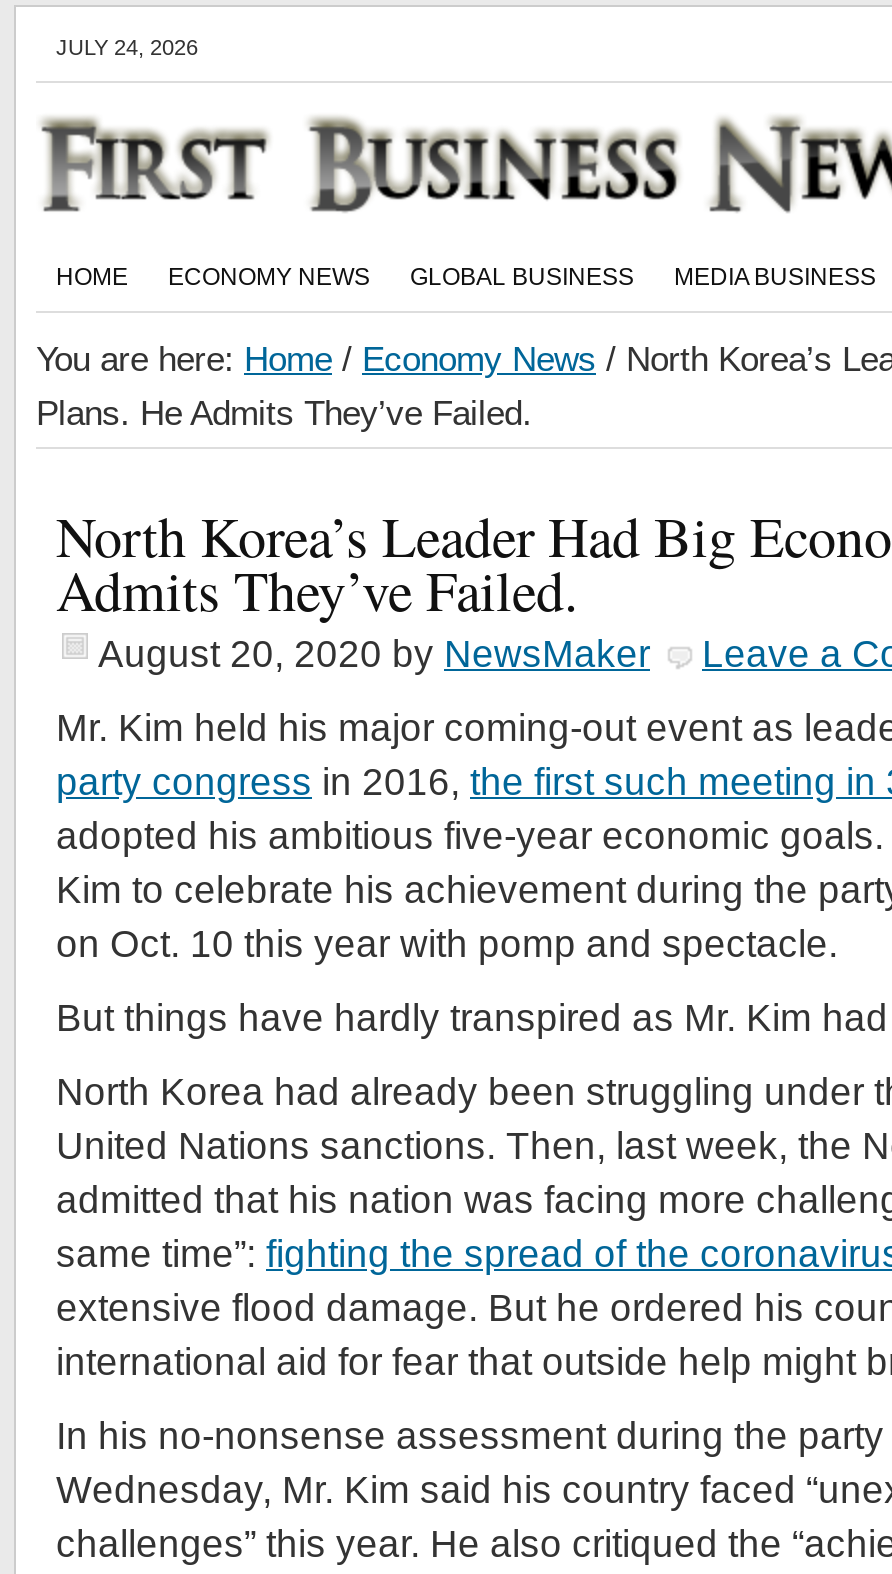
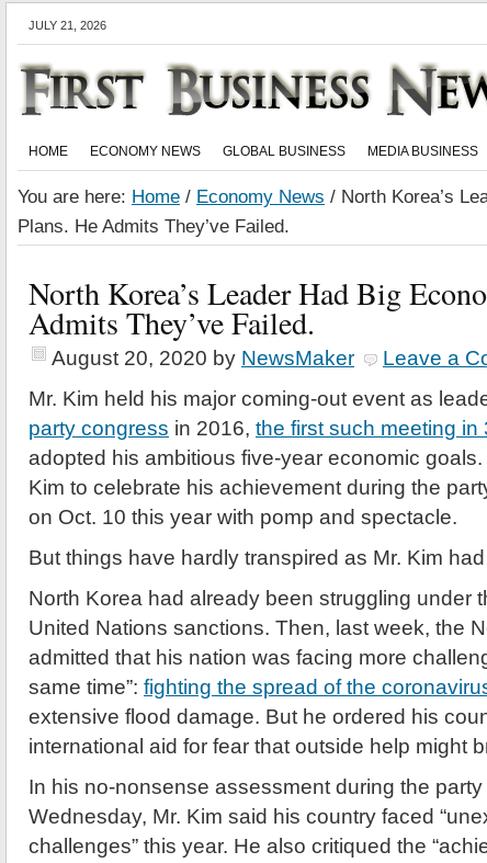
- JULY 24, 2026
+ JULY 21, 2026
